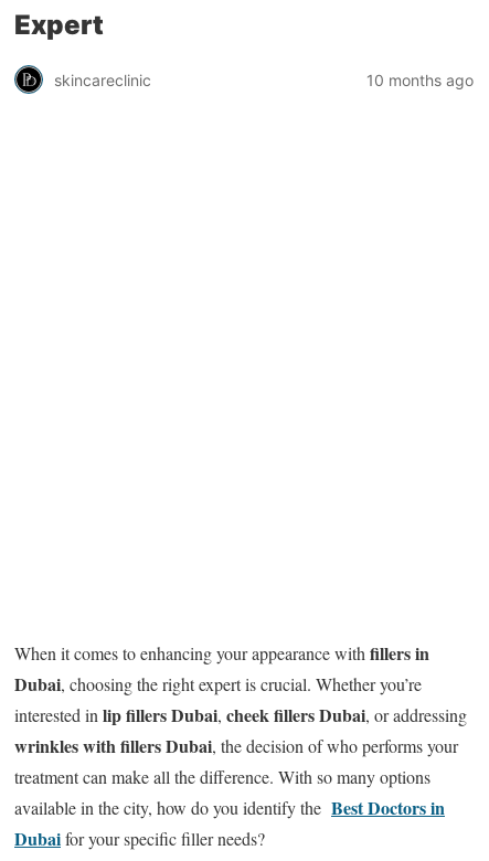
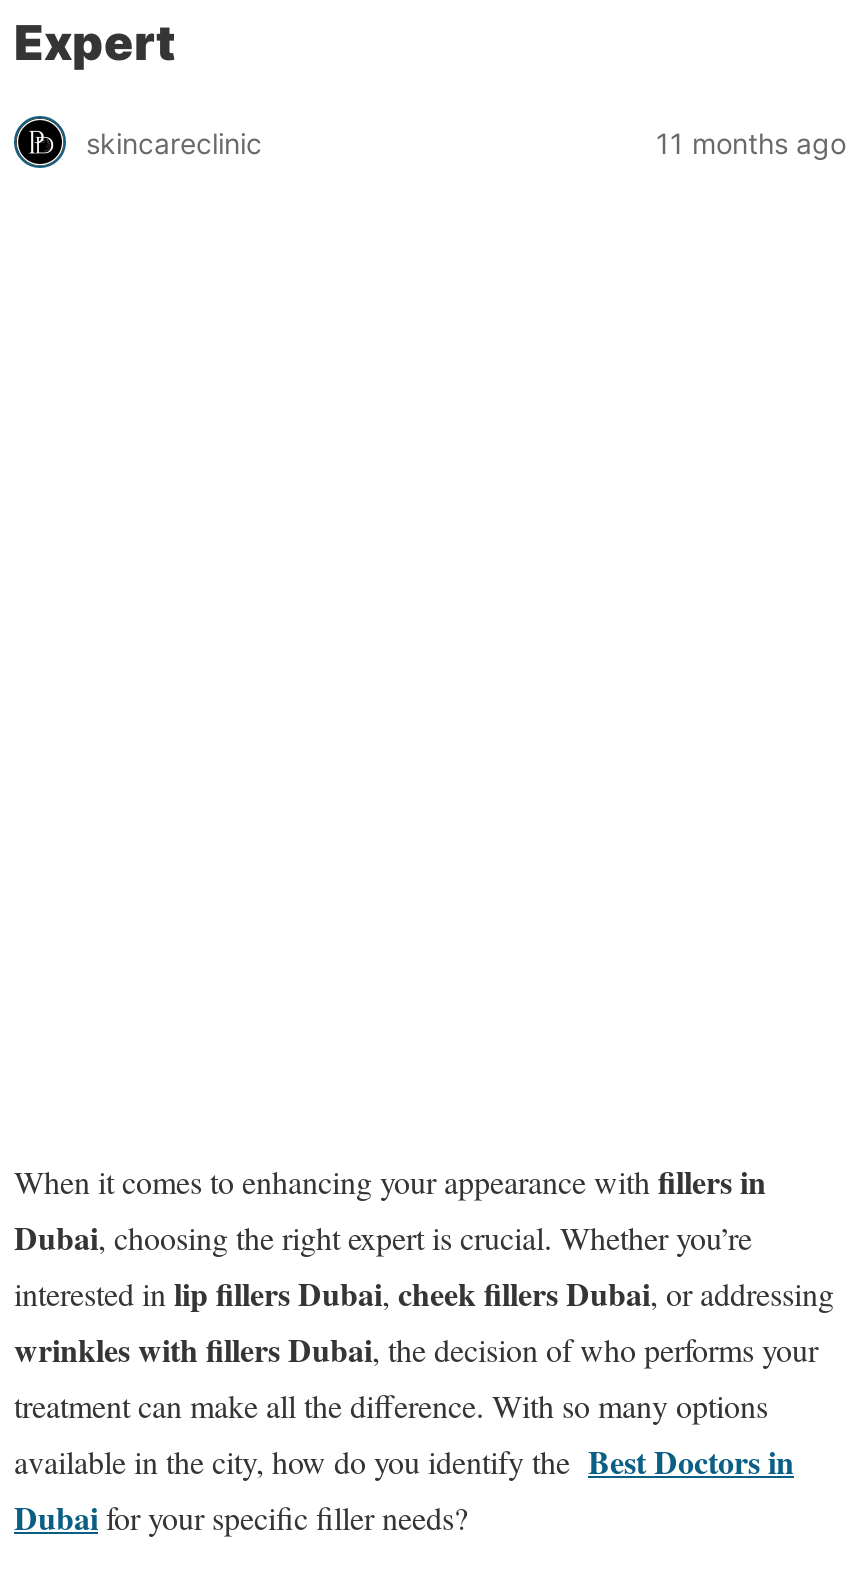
- 10 months ago
+ 11 months ago
